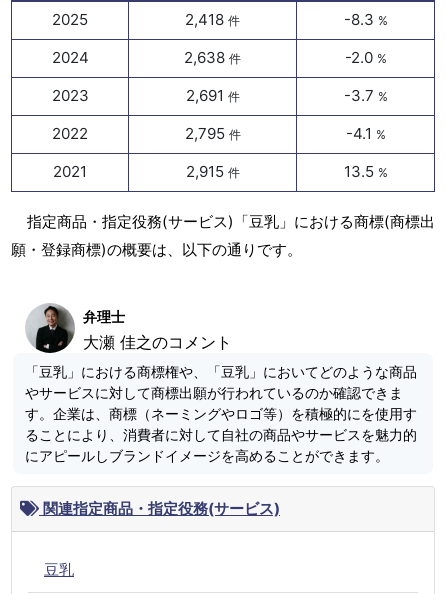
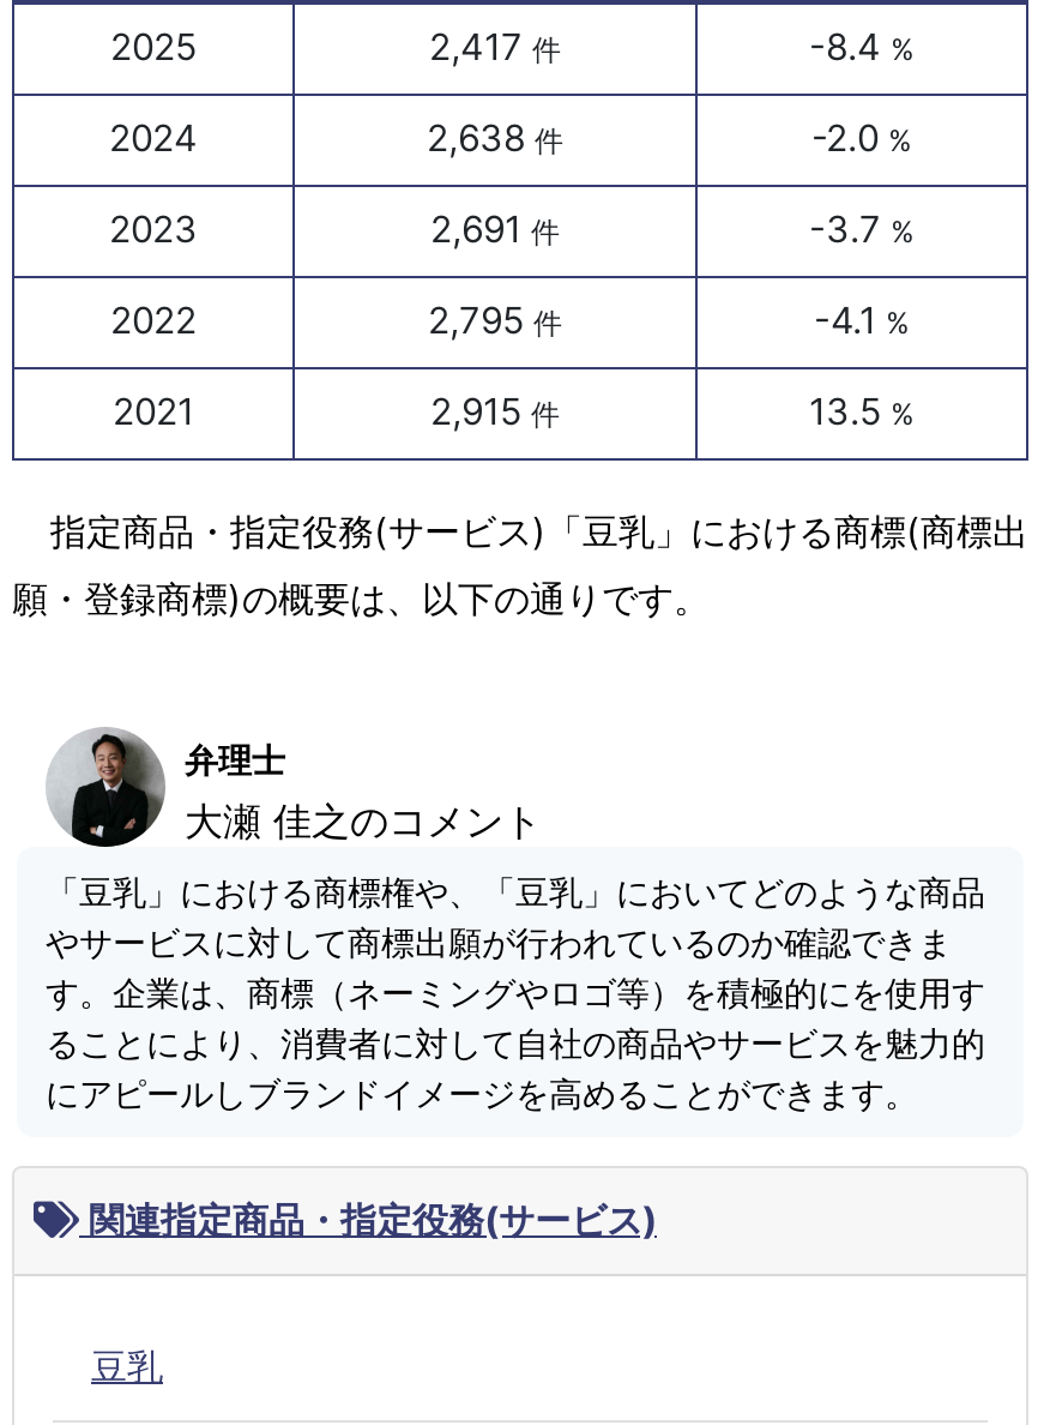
- 2,418件
+ 2,417件

- -8.3%
+ -8.4%
